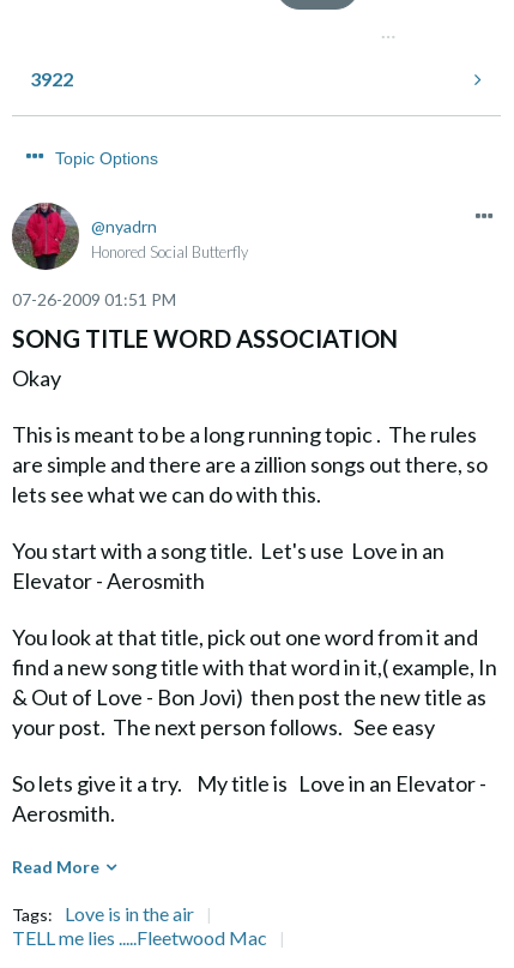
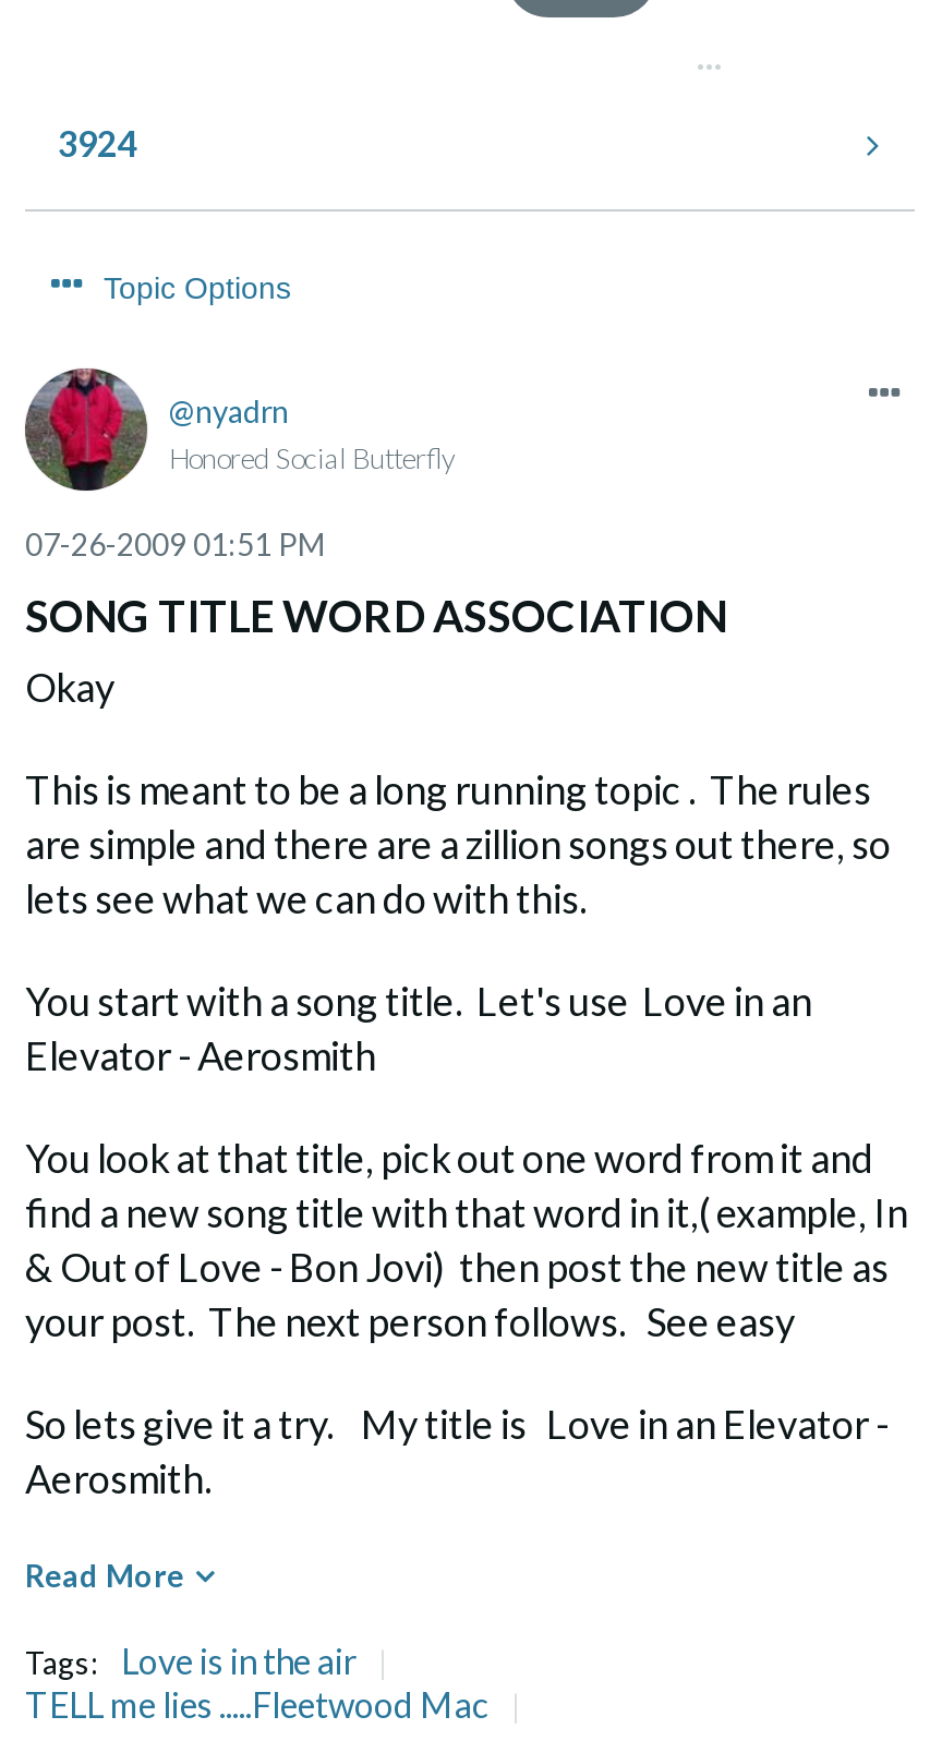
- 3922
+ 3924
